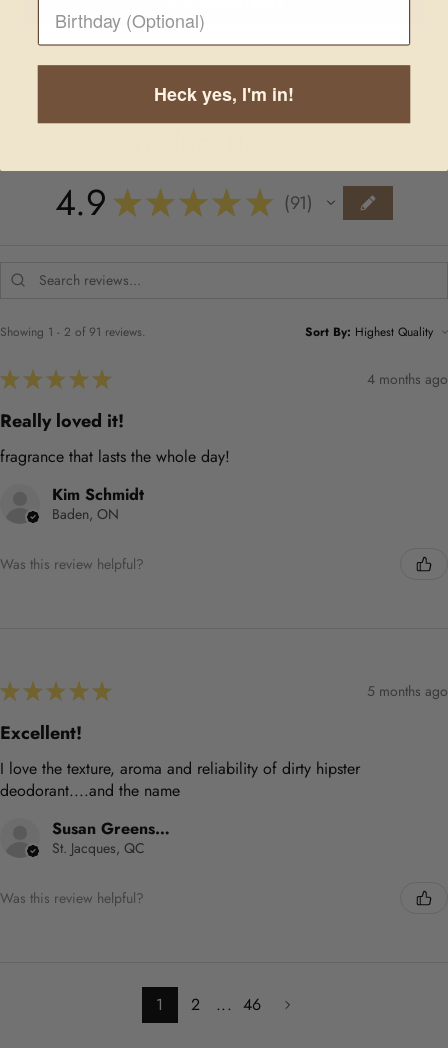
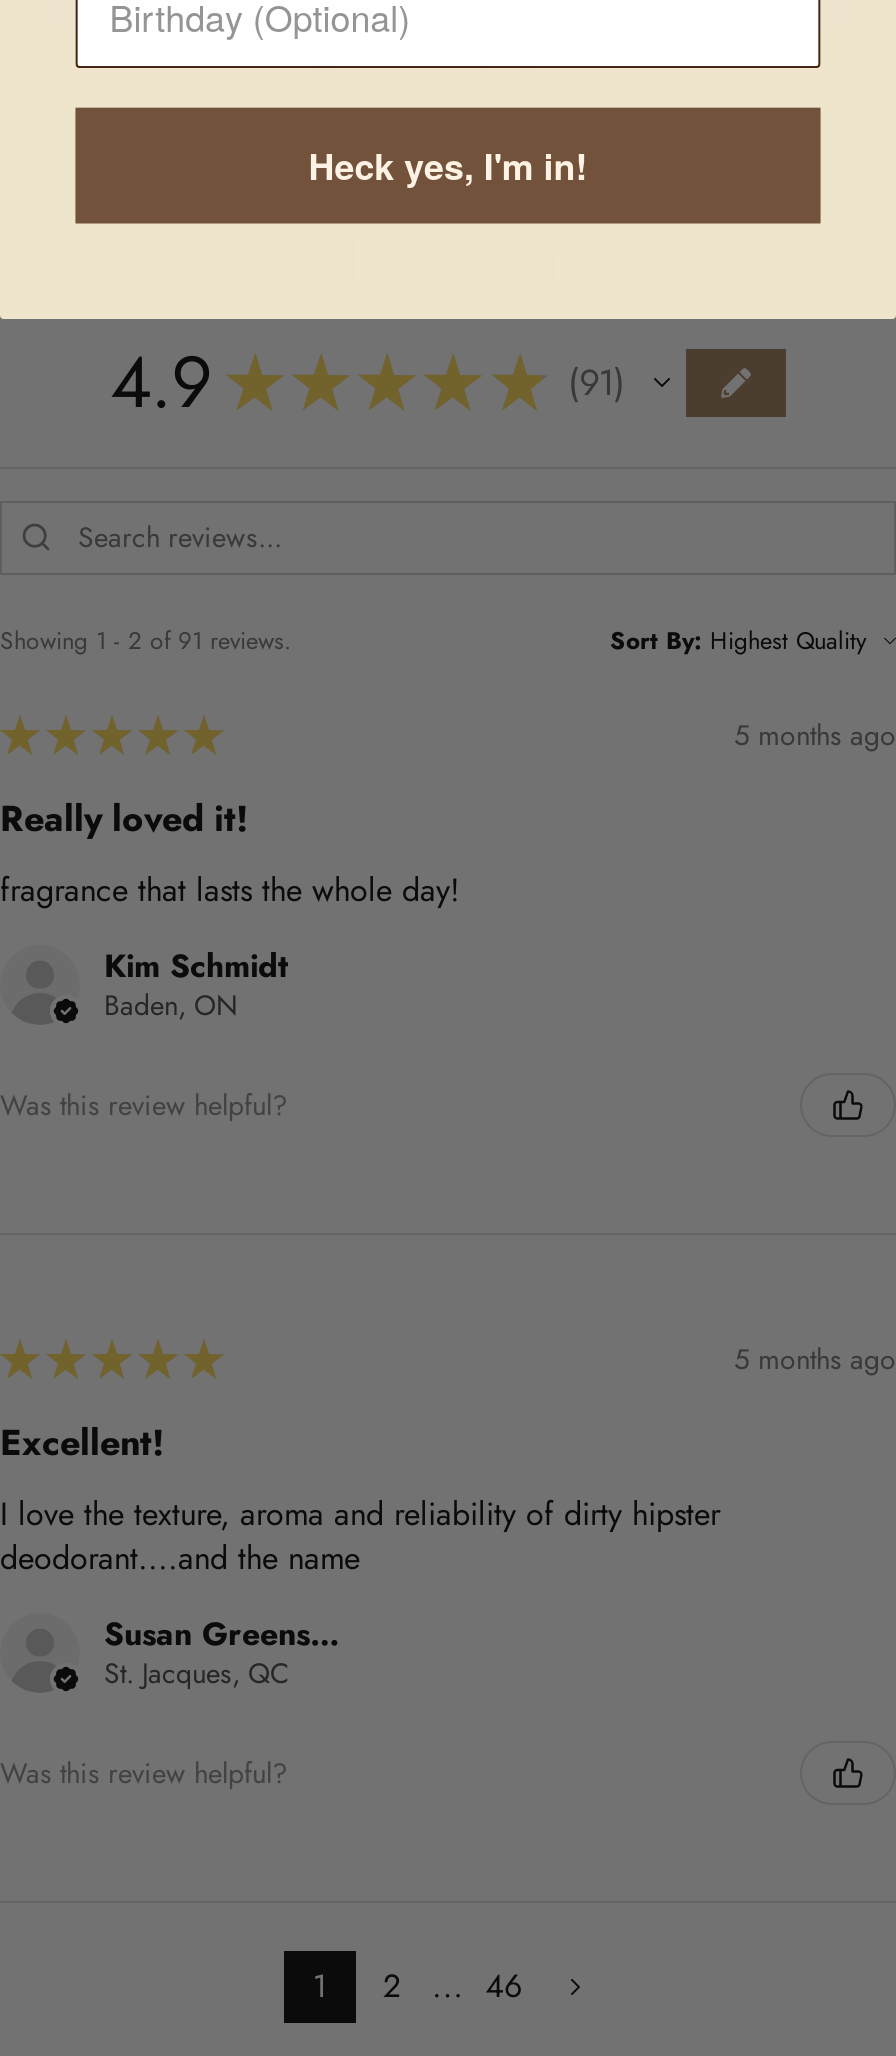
- 4 months ago
+ 5 months ago
